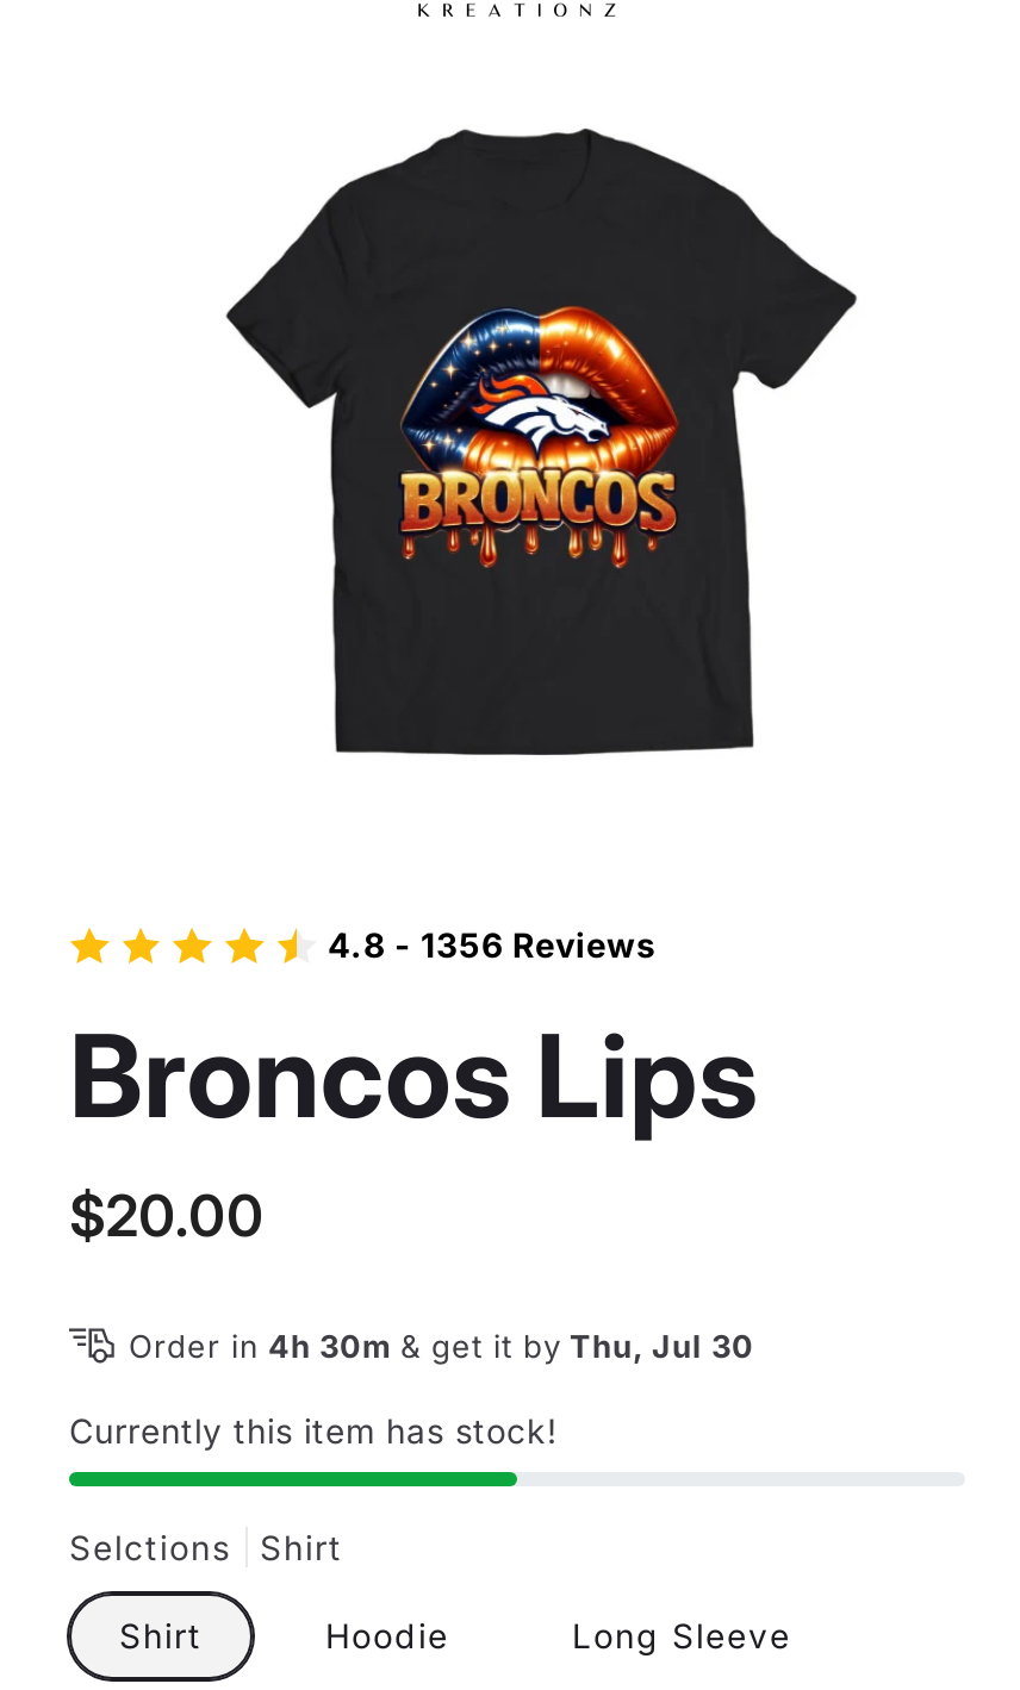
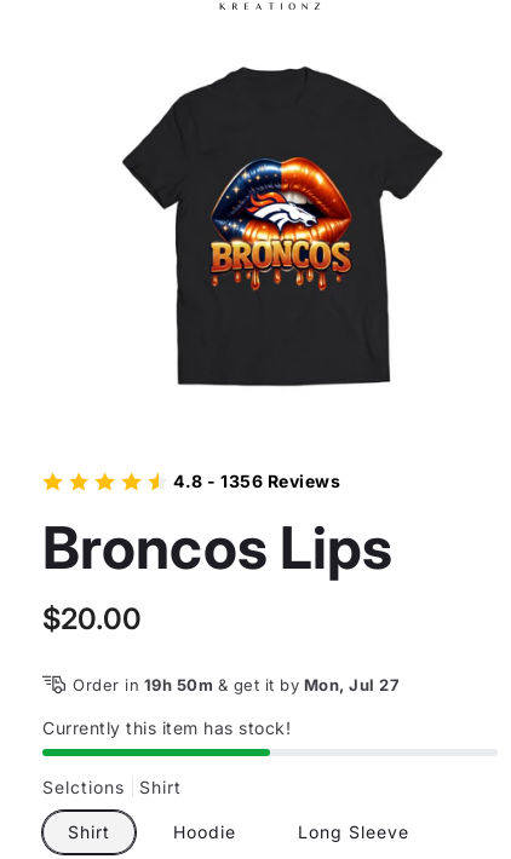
- Order in 4h 30m & get it by Thu, Jul 30
+ Order in 19h 50m & get it by Mon, Jul 27
